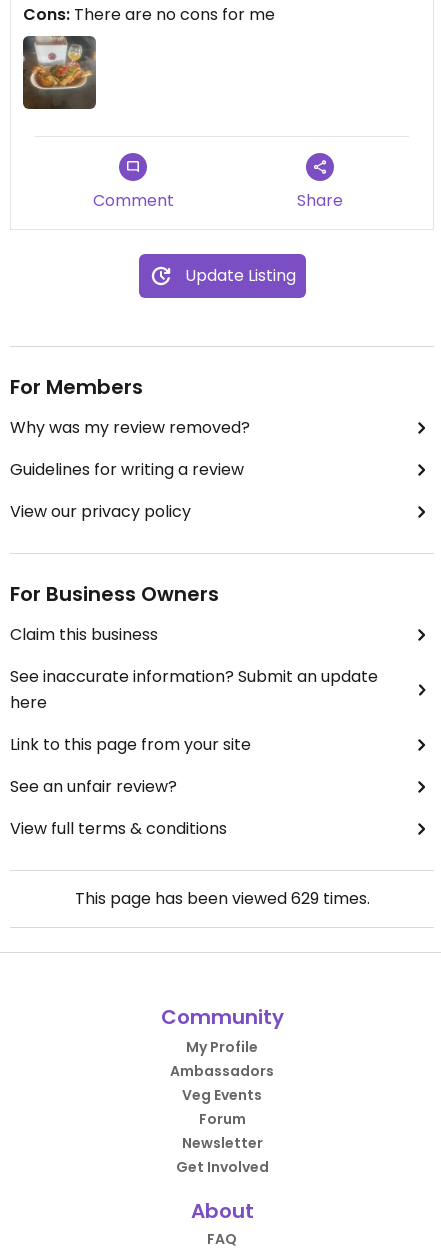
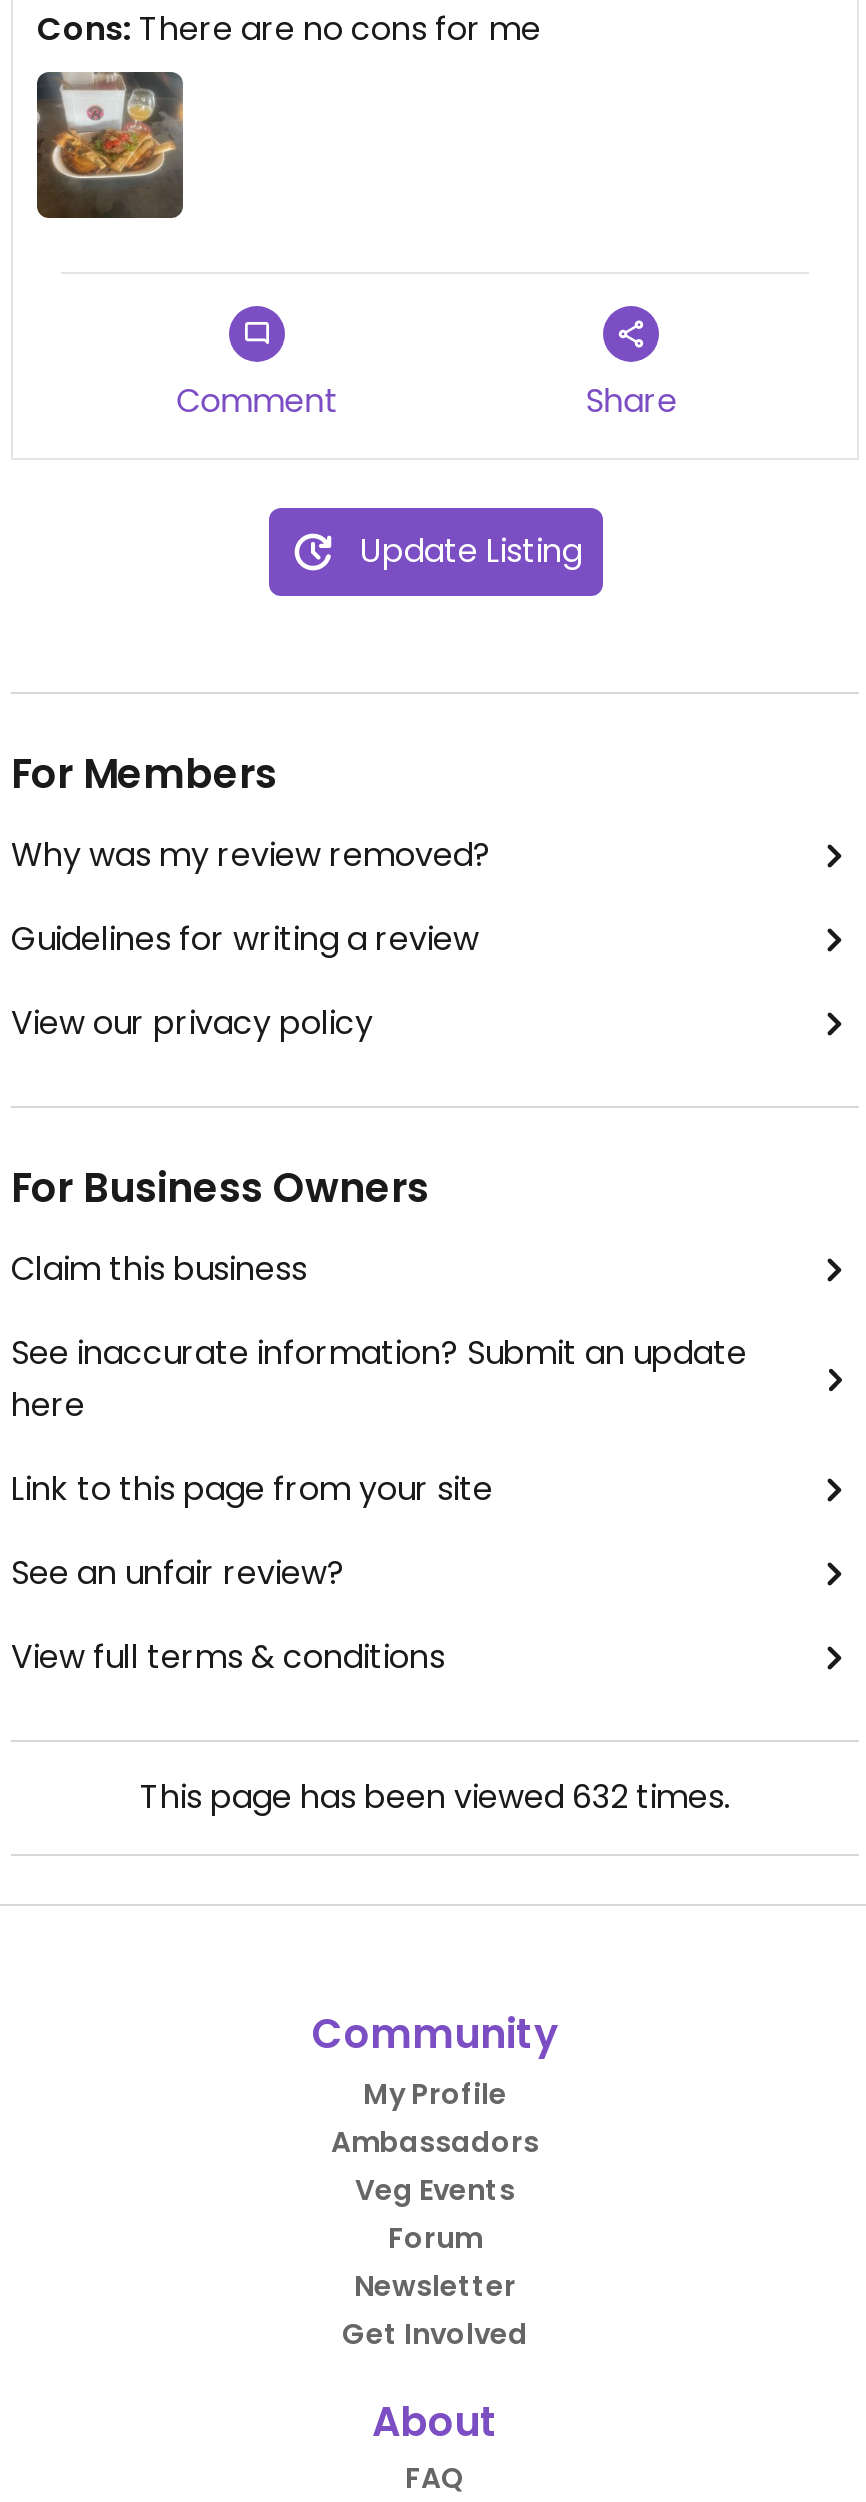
- This page has been viewed 629 times.
+ This page has been viewed 632 times.
